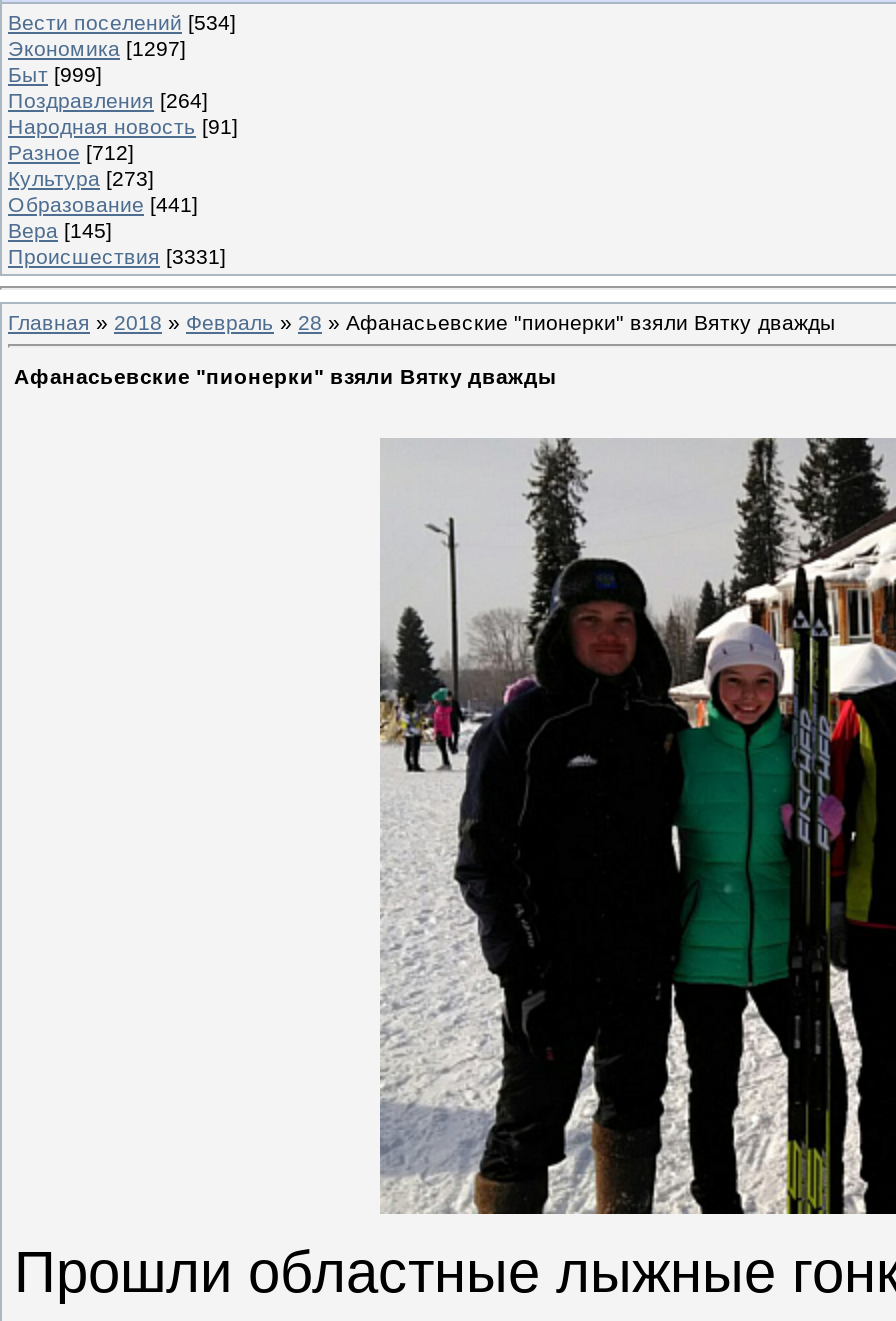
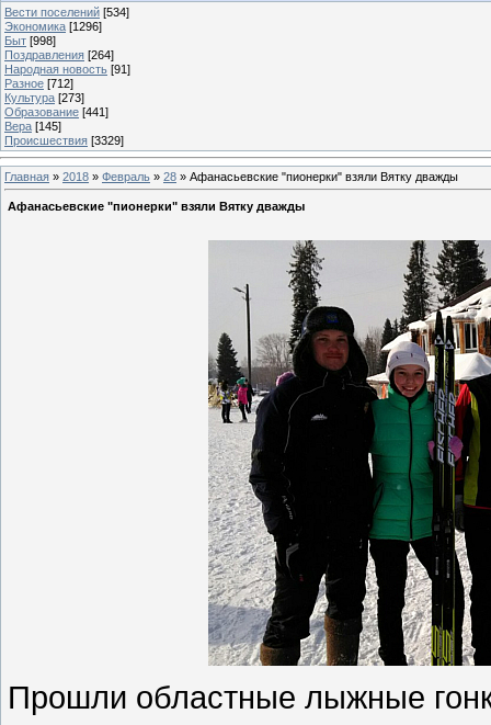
- Экономика [1297]
+ Экономика [1296]

- Быт [999]
+ Быт [998]

- Происшествия [3331]
+ Происшествия [3329]
